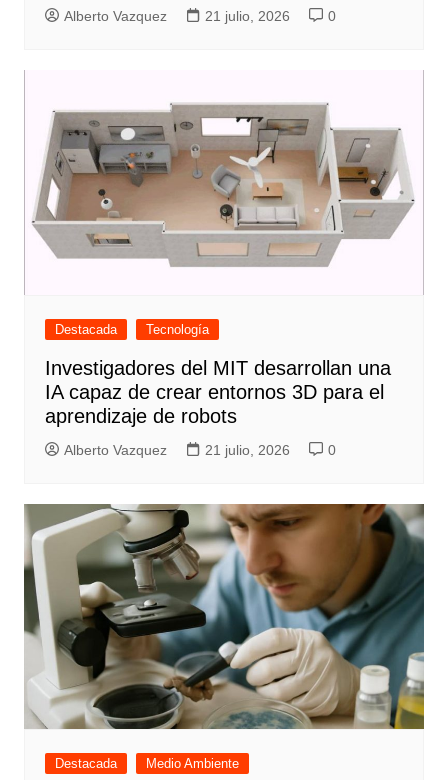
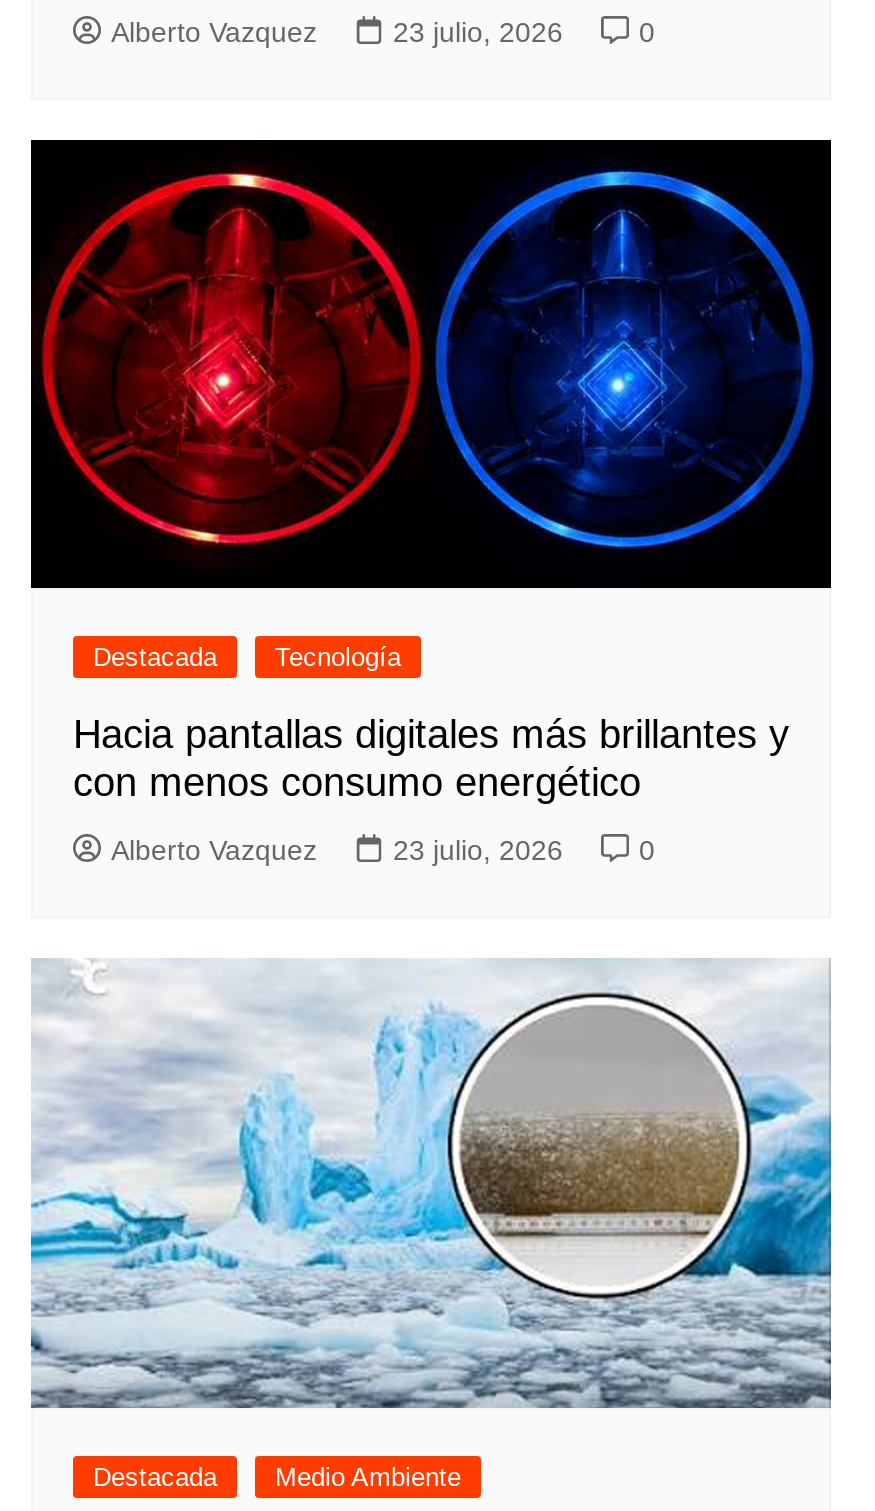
- 21 julio, 2026
+ 23 julio, 2026

- [image]
+ [image]

- Investigadores del MIT desarrollan una
- IA capaz de crear entornos 3D para el
- aprendizaje de robots
+ Hacia pantallas digitales más brillantes y
+ con menos consumo energético

- 21 julio, 2026
+ 23 julio, 2026

- [image]
+ [image]
